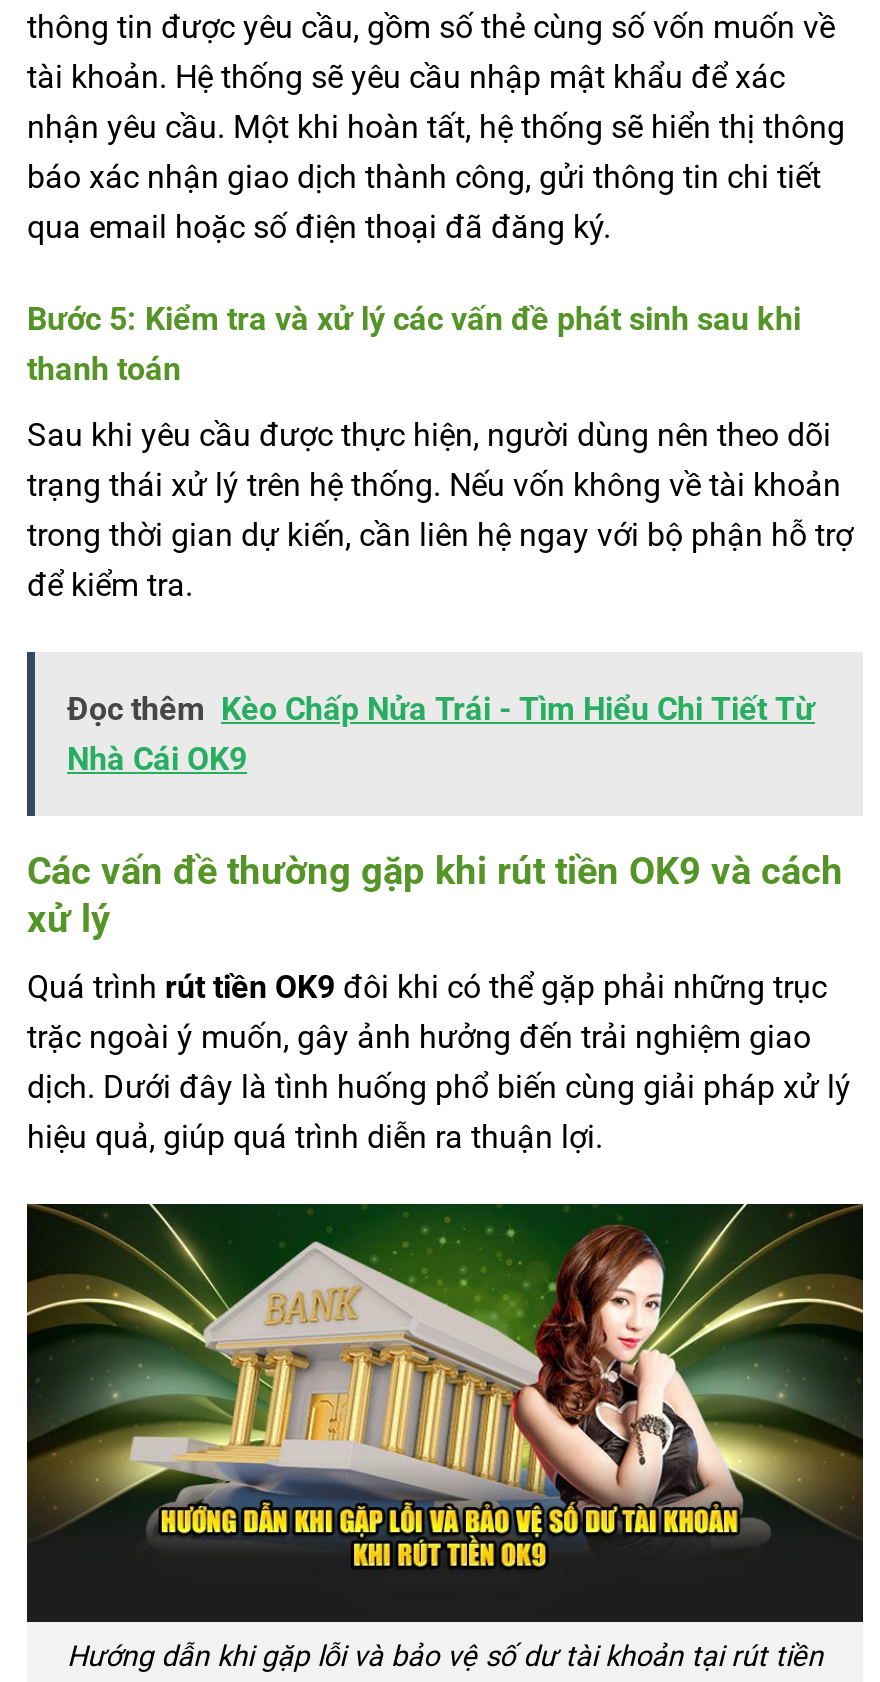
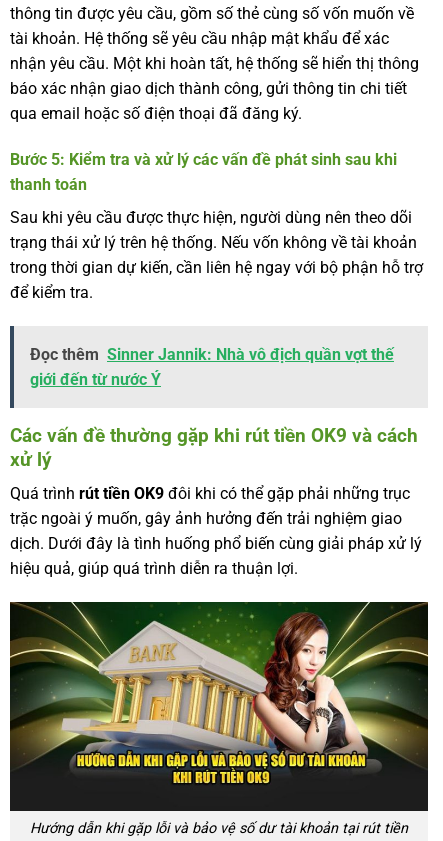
- Đọc thêm Kèo Chấp Nửa Trái - Tìm Hiểu Chi Tiết Từ
- Nhà Cái OK9
+ Đọc thêm Sinner Jannik: Nhà vô địch quần vợt thế
+ giới đến từ nước Ý
